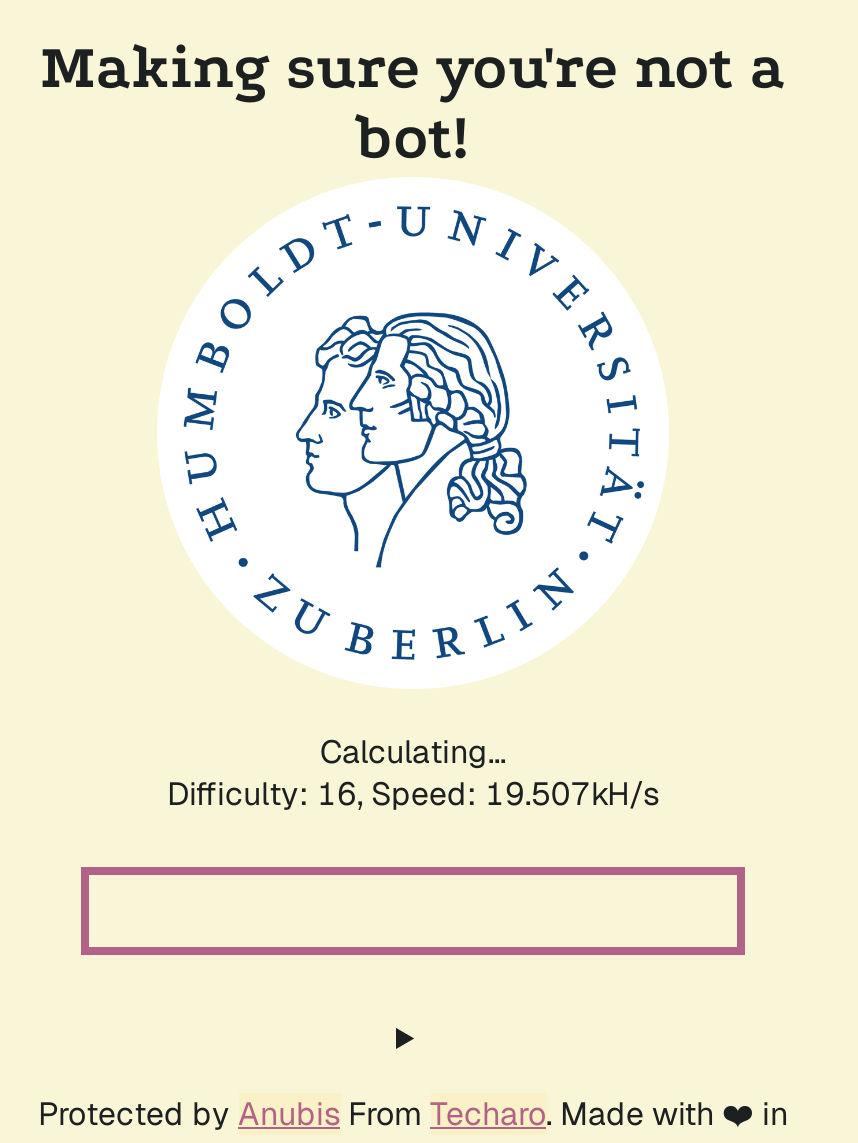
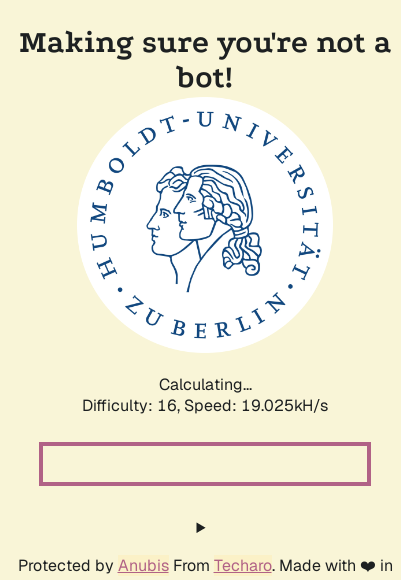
- Difficulty: 16, Speed: 19.507kH/s
+ Difficulty: 16, Speed: 19.025kH/s
